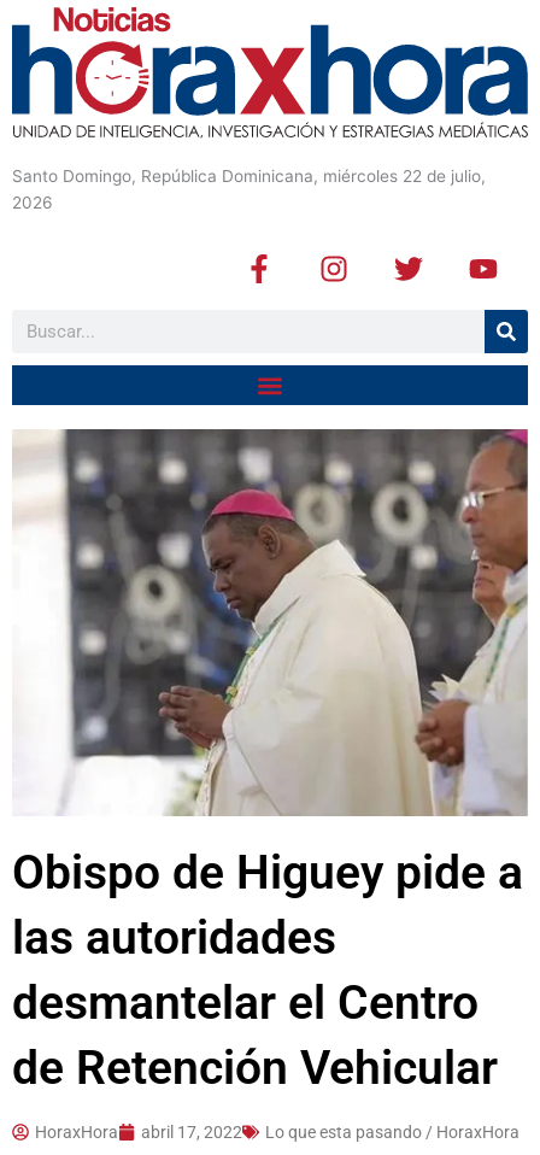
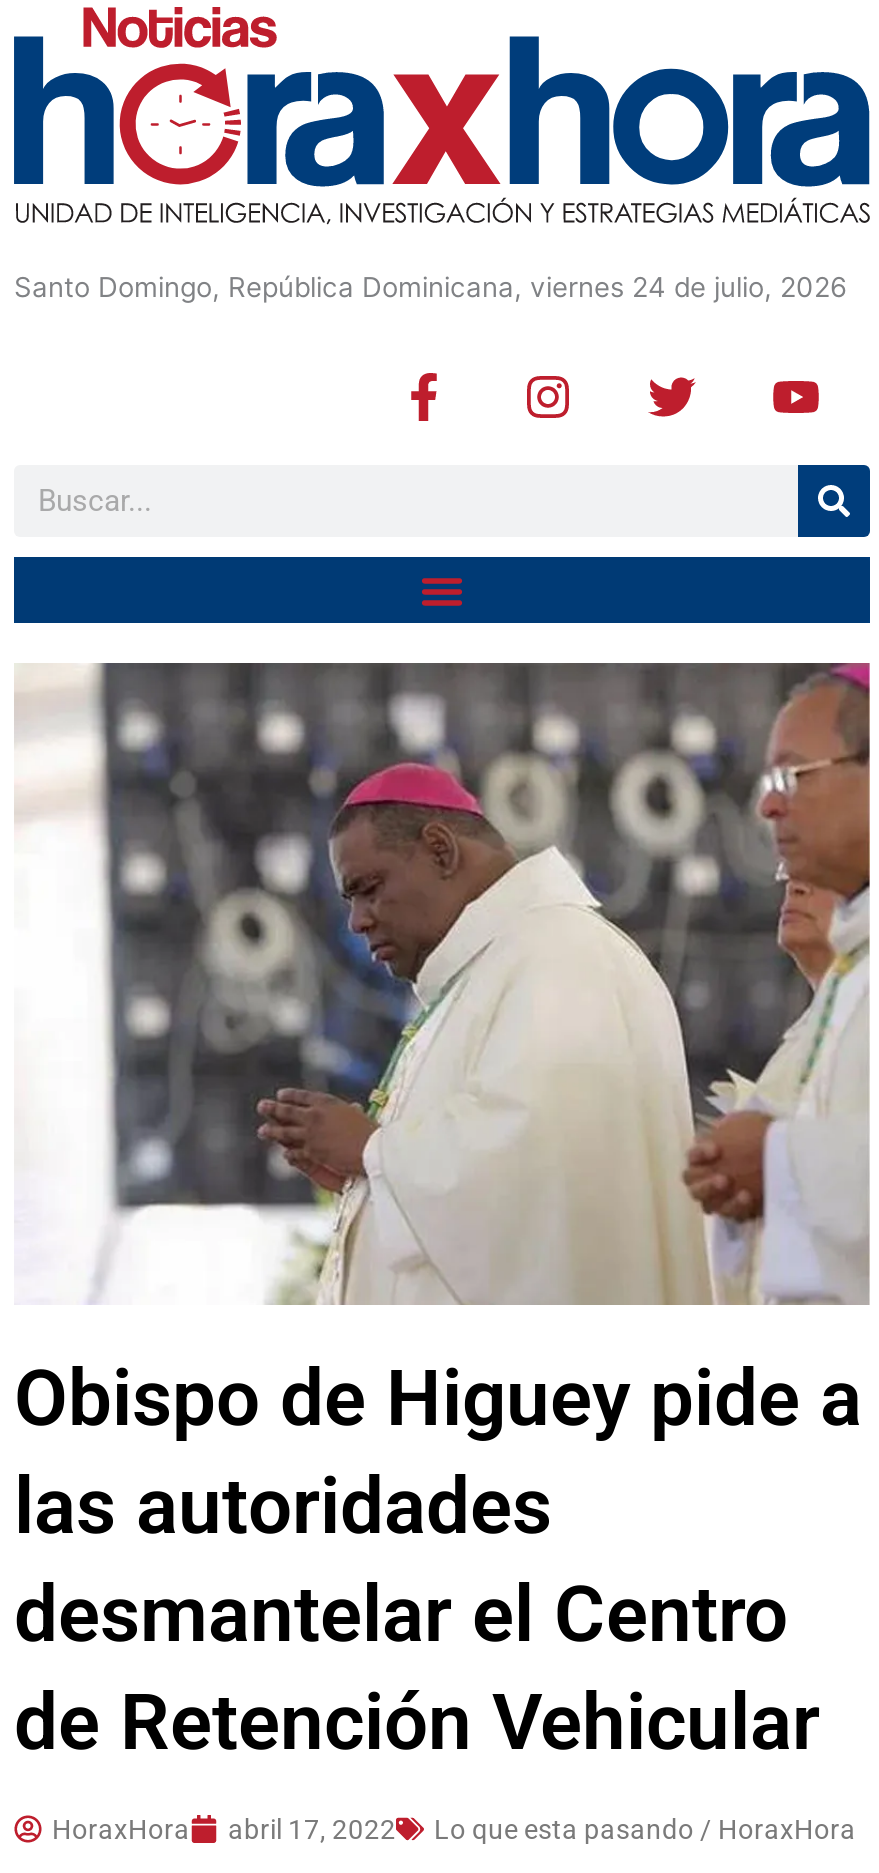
- Santo Domingo, República Dominicana, miércoles 22 de julio,
- 2026
+ Santo Domingo, República Dominicana, viernes 24 de julio, 2026
